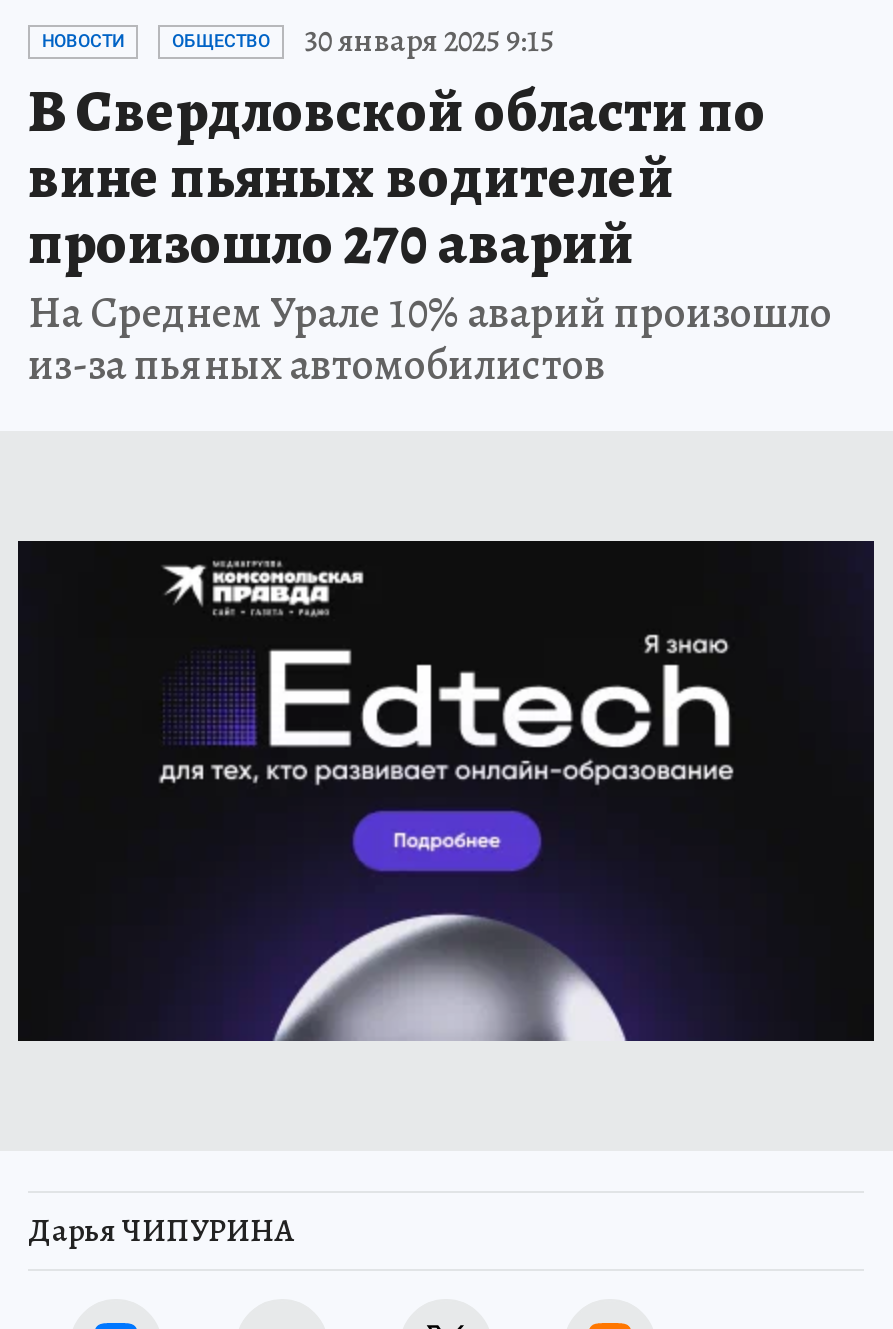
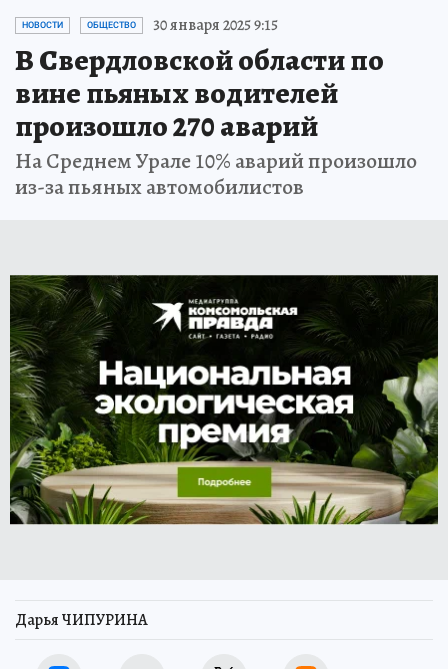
- [image]
+ [image]
